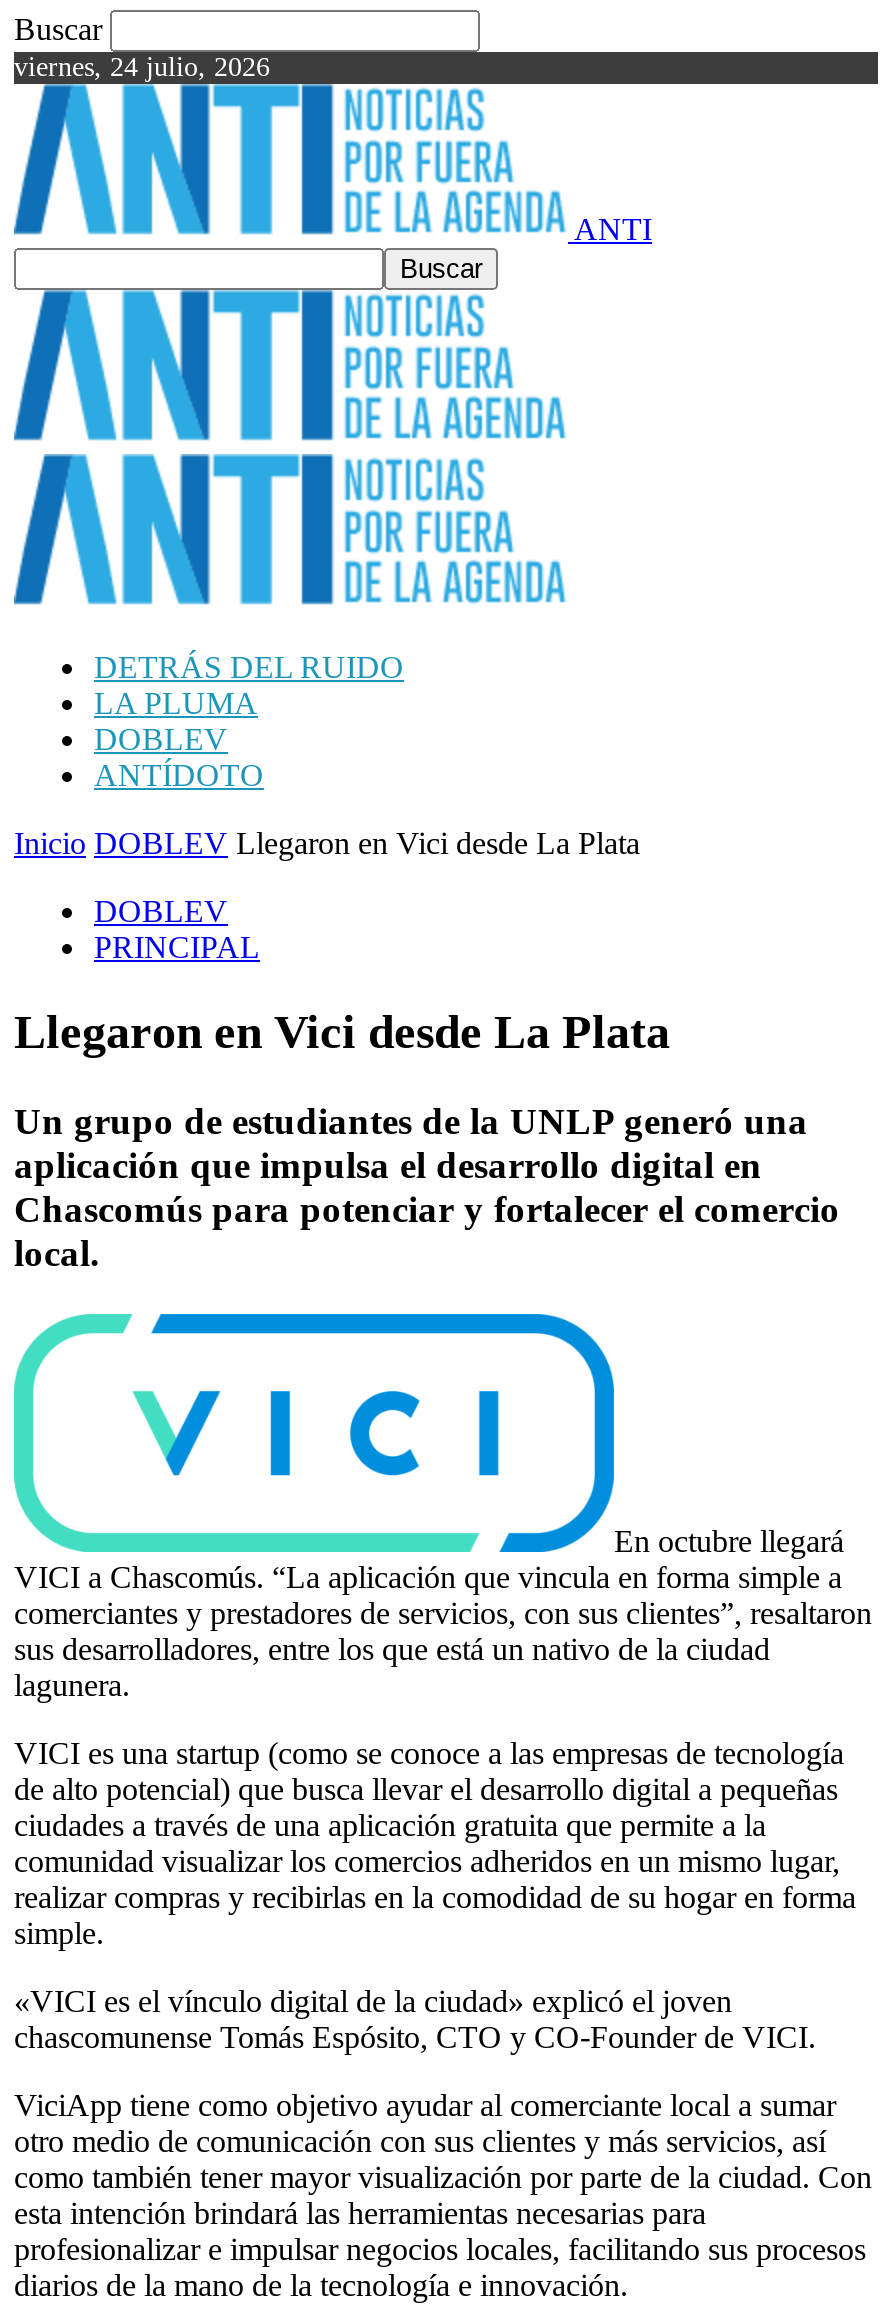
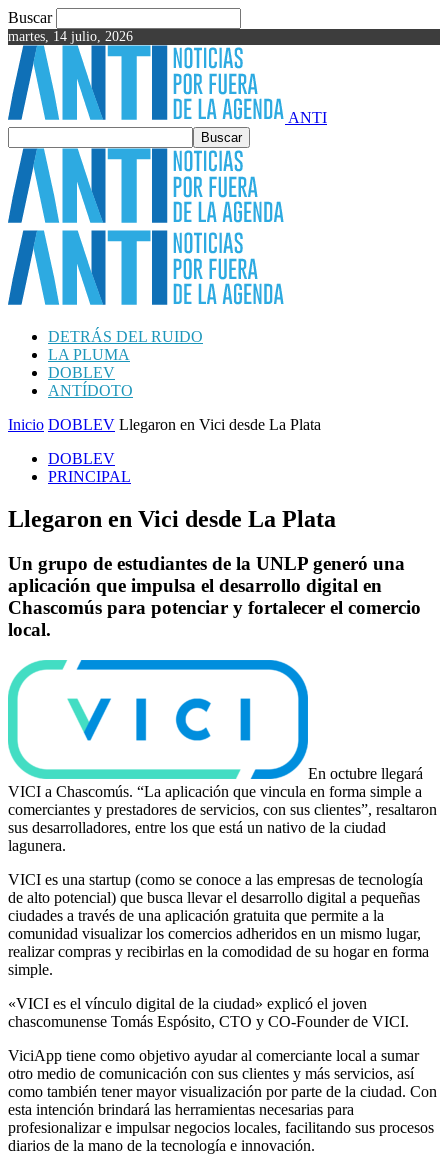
- viernes, 24 julio, 2026
+ martes, 14 julio, 2026
